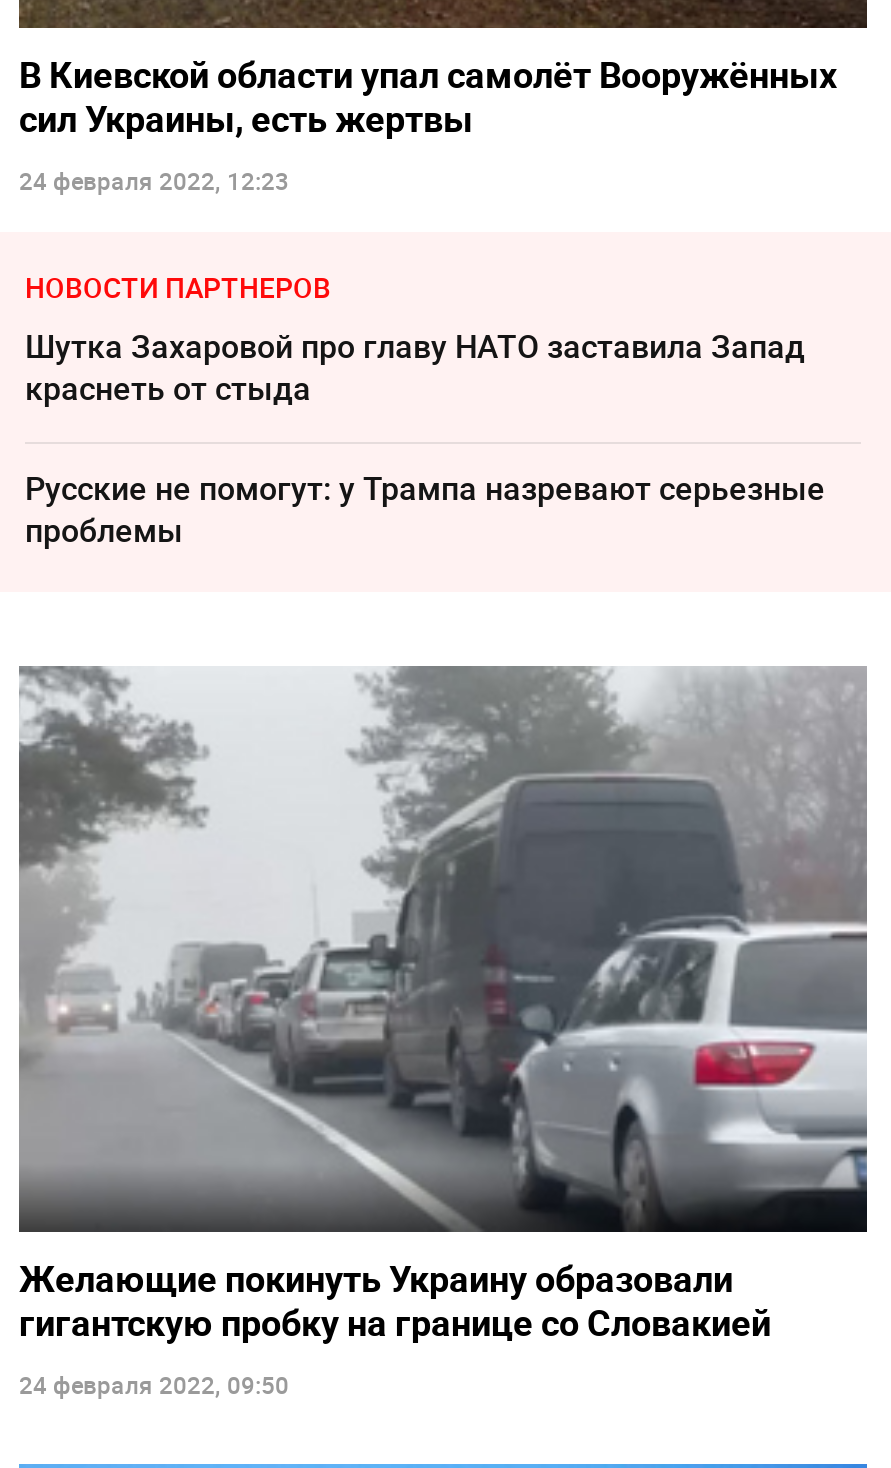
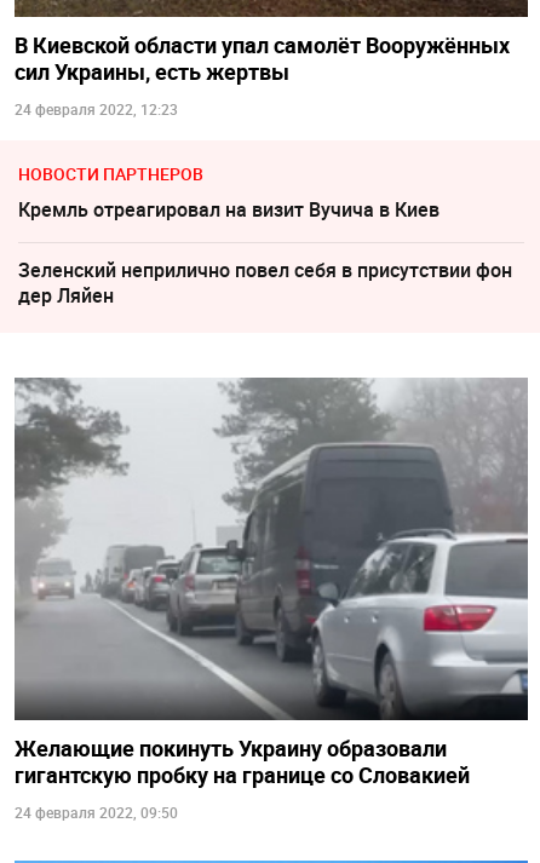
- Шутка Захаровой про главу НАТО заставила Запад
- краснеть от стыда
+ Кремль отреагировал на визит Вучича в Киев

- Русские не помогут: у Трампа назревают серьезные
- проблемы
+ Зеленский неприлично повел cебя в присутствии фон
+ дер Ляйен
